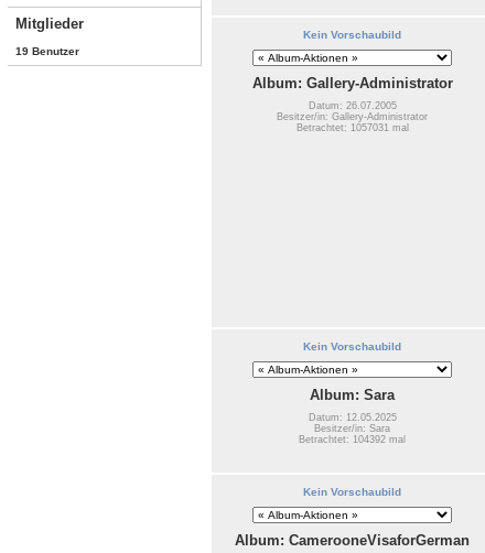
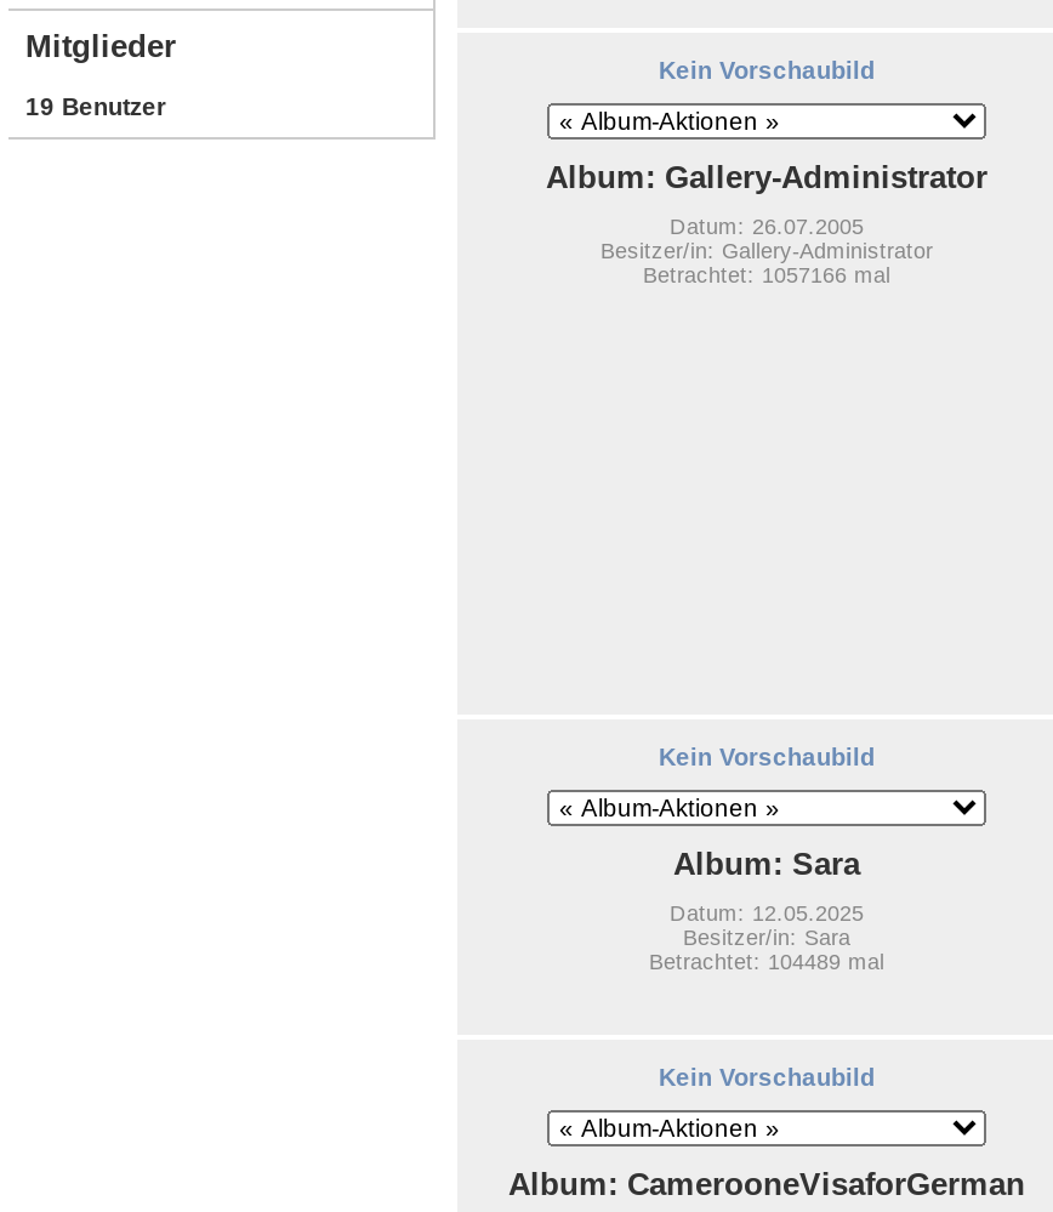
- Betrachtet: 1057031 mal
+ Betrachtet: 1057166 mal

- Betrachtet: 104392 mal
+ Betrachtet: 104489 mal
